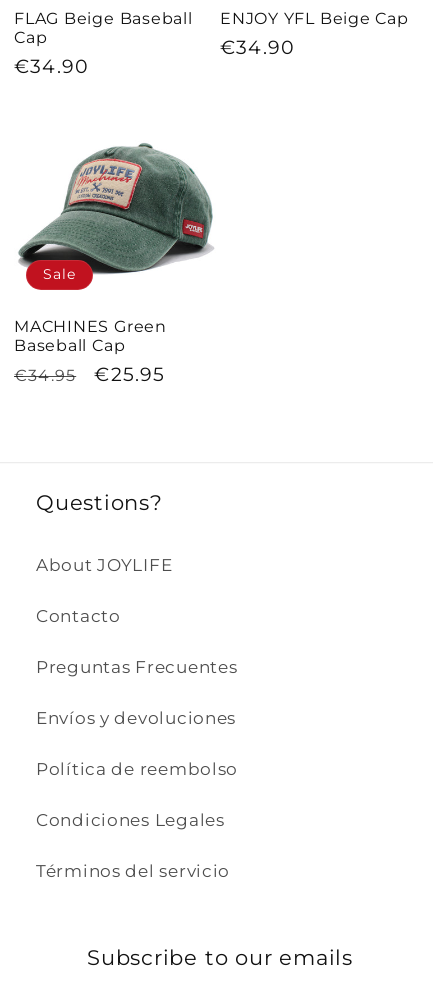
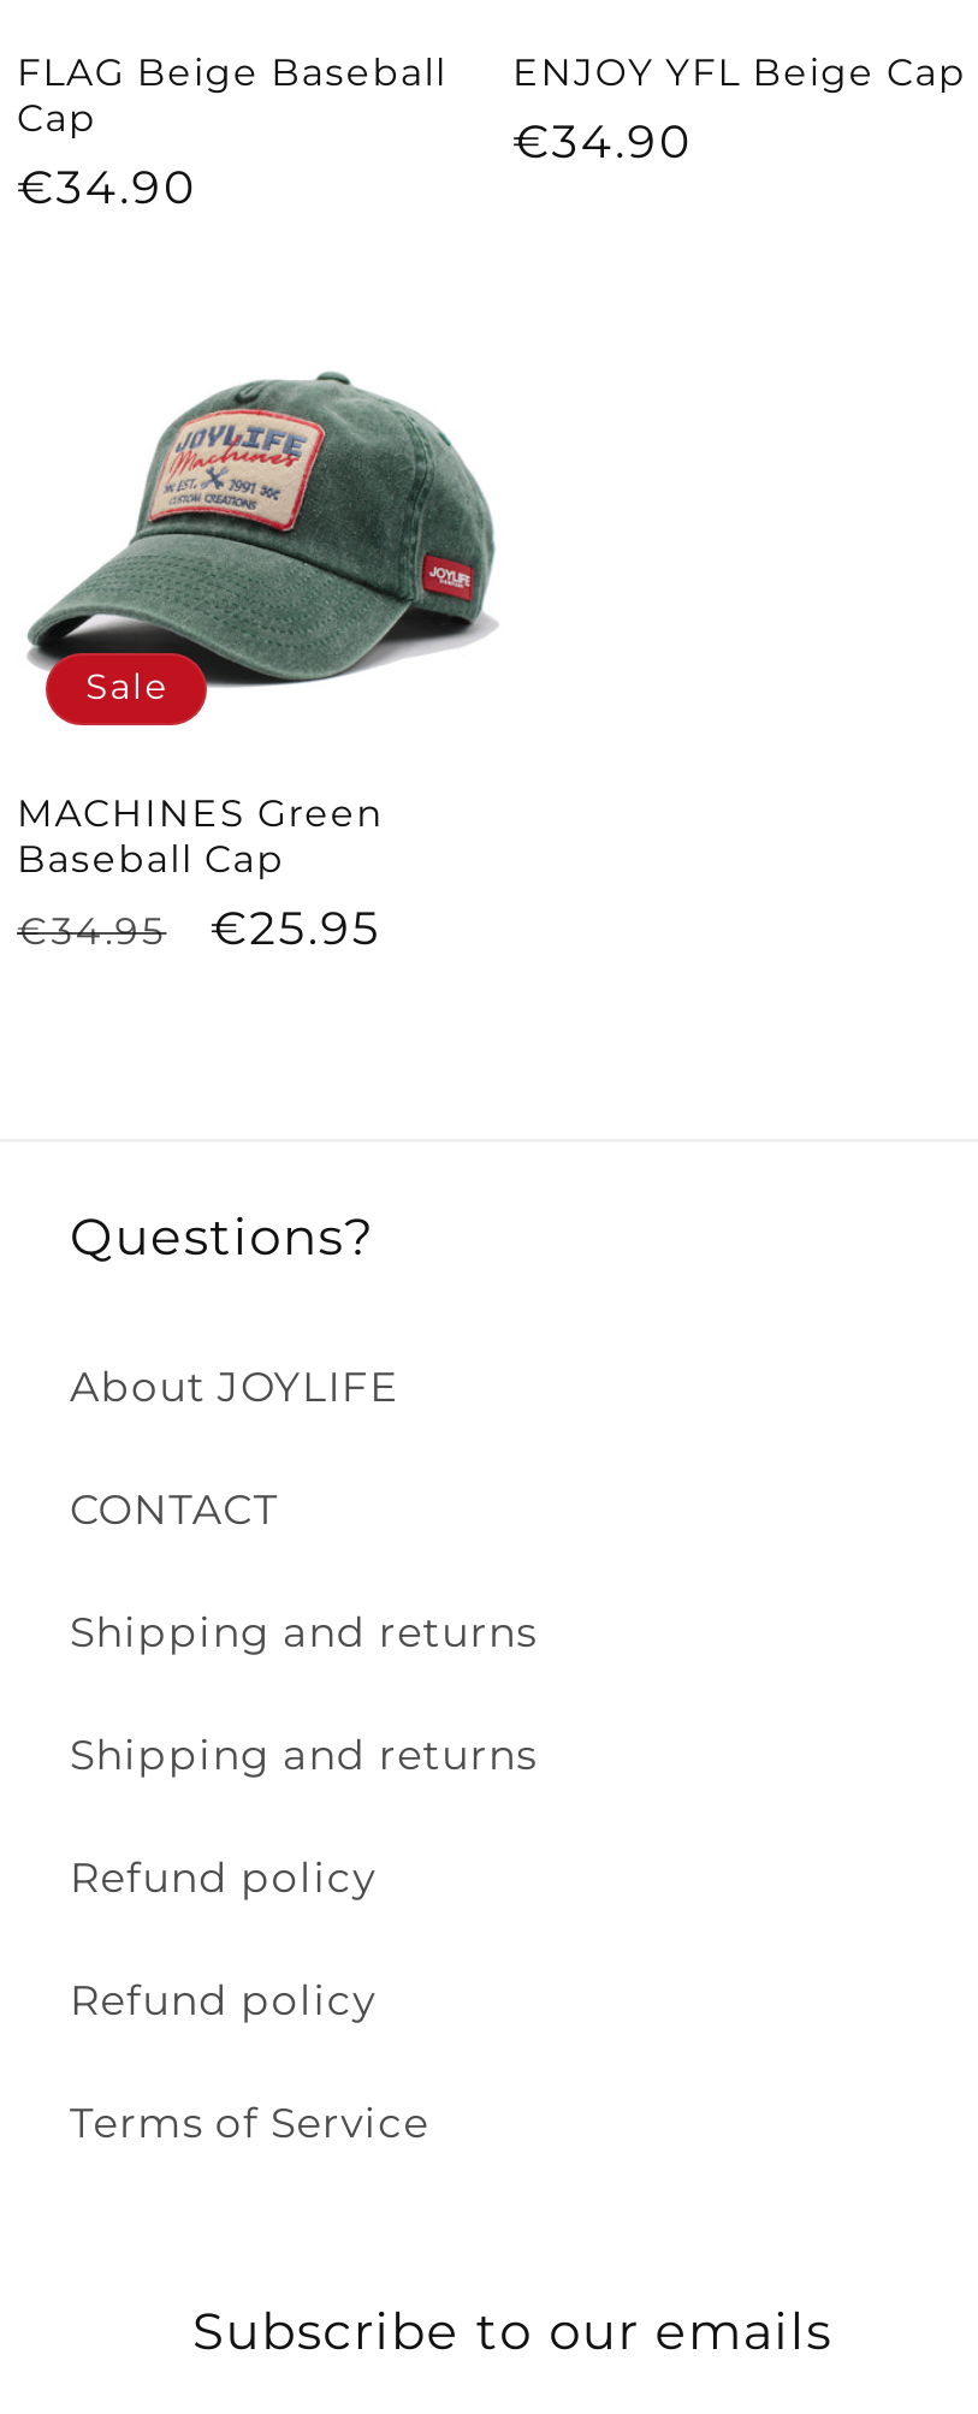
- Contacto
+ CONTACT

- Preguntas Frecuentes
+ Shipping and returns

- Envíos y devoluciones
+ Shipping and returns

- Política de reembolso
+ Refund policy

- Condiciones Legales
+ Refund policy

- Términos del servicio
+ Terms of Service
